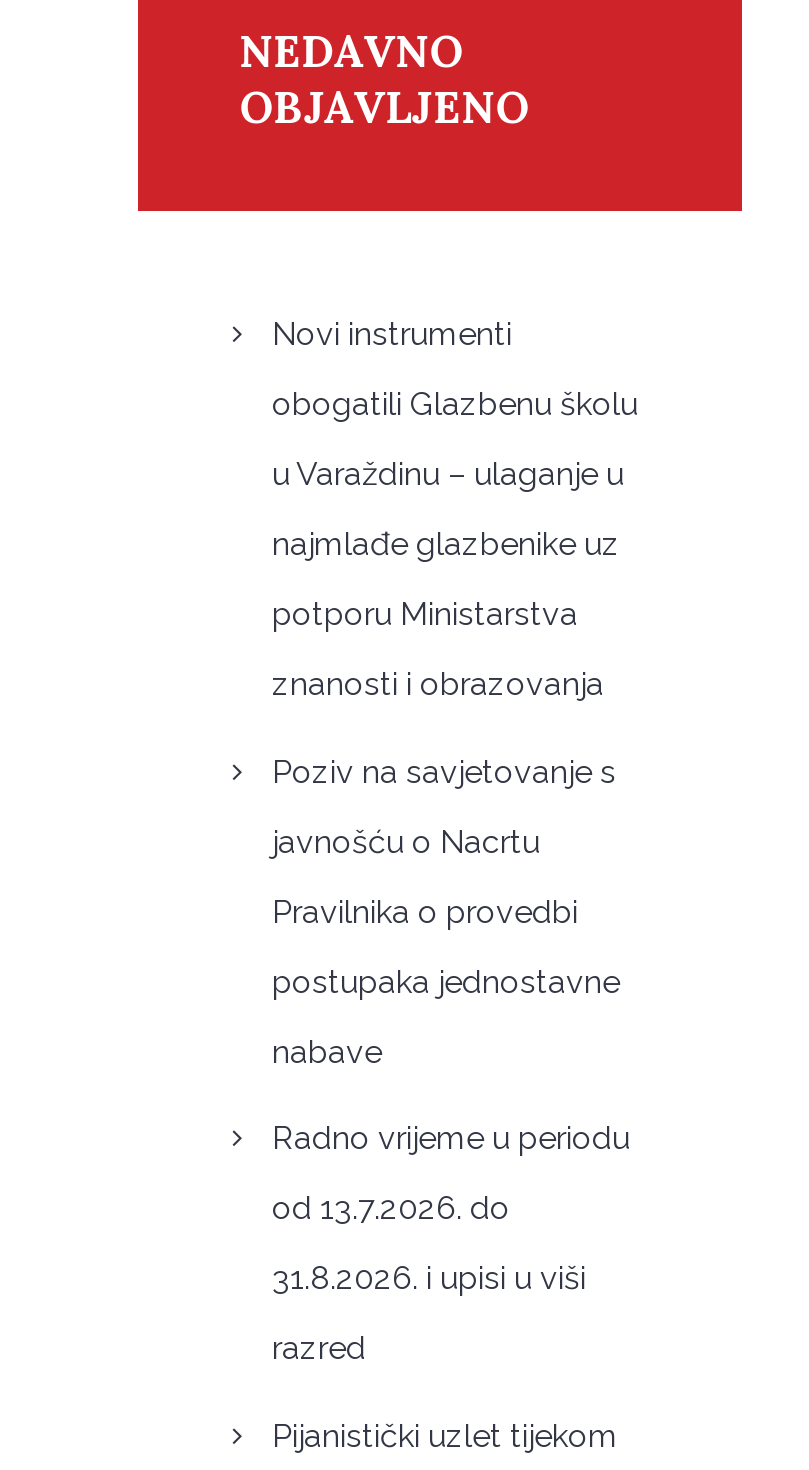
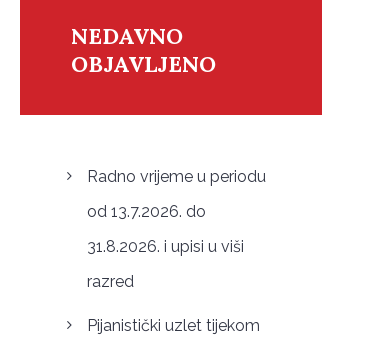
- Novi instrumenti
- obogatili Glazbenu školu
- u Varaždinu – ulaganje u
- najmlađe glazbenike uz
- potporu Ministarstva
- znanosti i obrazovanja
- Poziv na savjetovanje s
- javnošću o Nacrtu
- Pravilnika o provedbi
- postupaka jednostavne
- nabave
